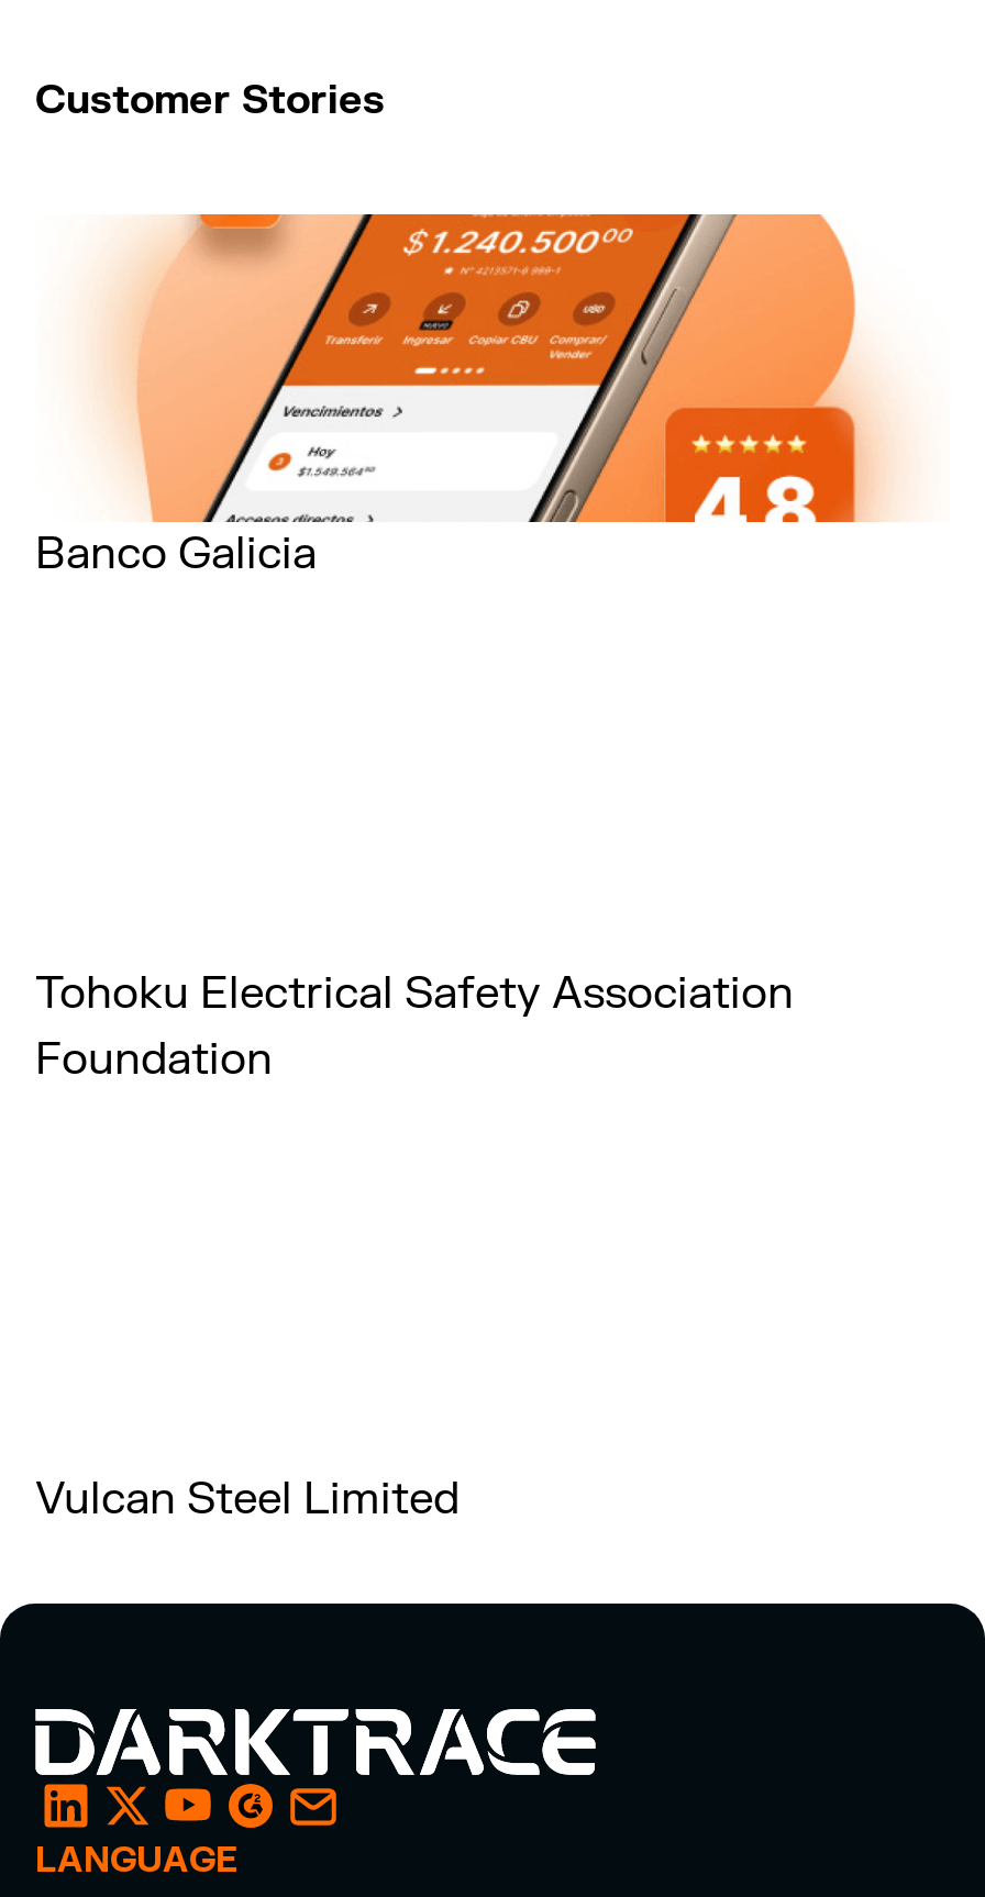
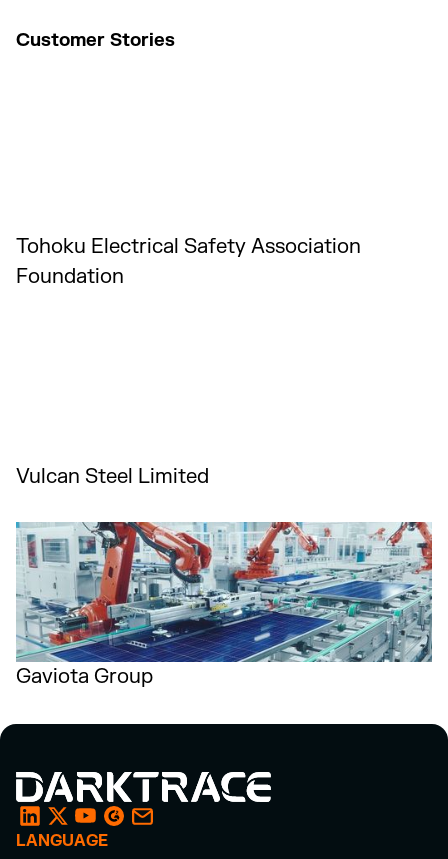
- [image]
- Banco Galicia

moved up: Tohoku Electrical Safety Association | Foundation | Vulcan Steel Limited

+ [image]
+ Gaviota Group
